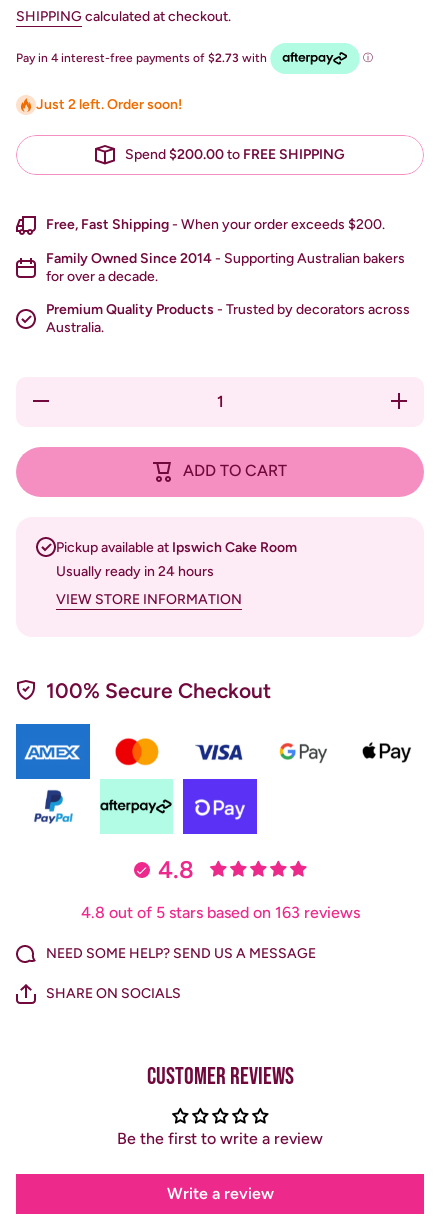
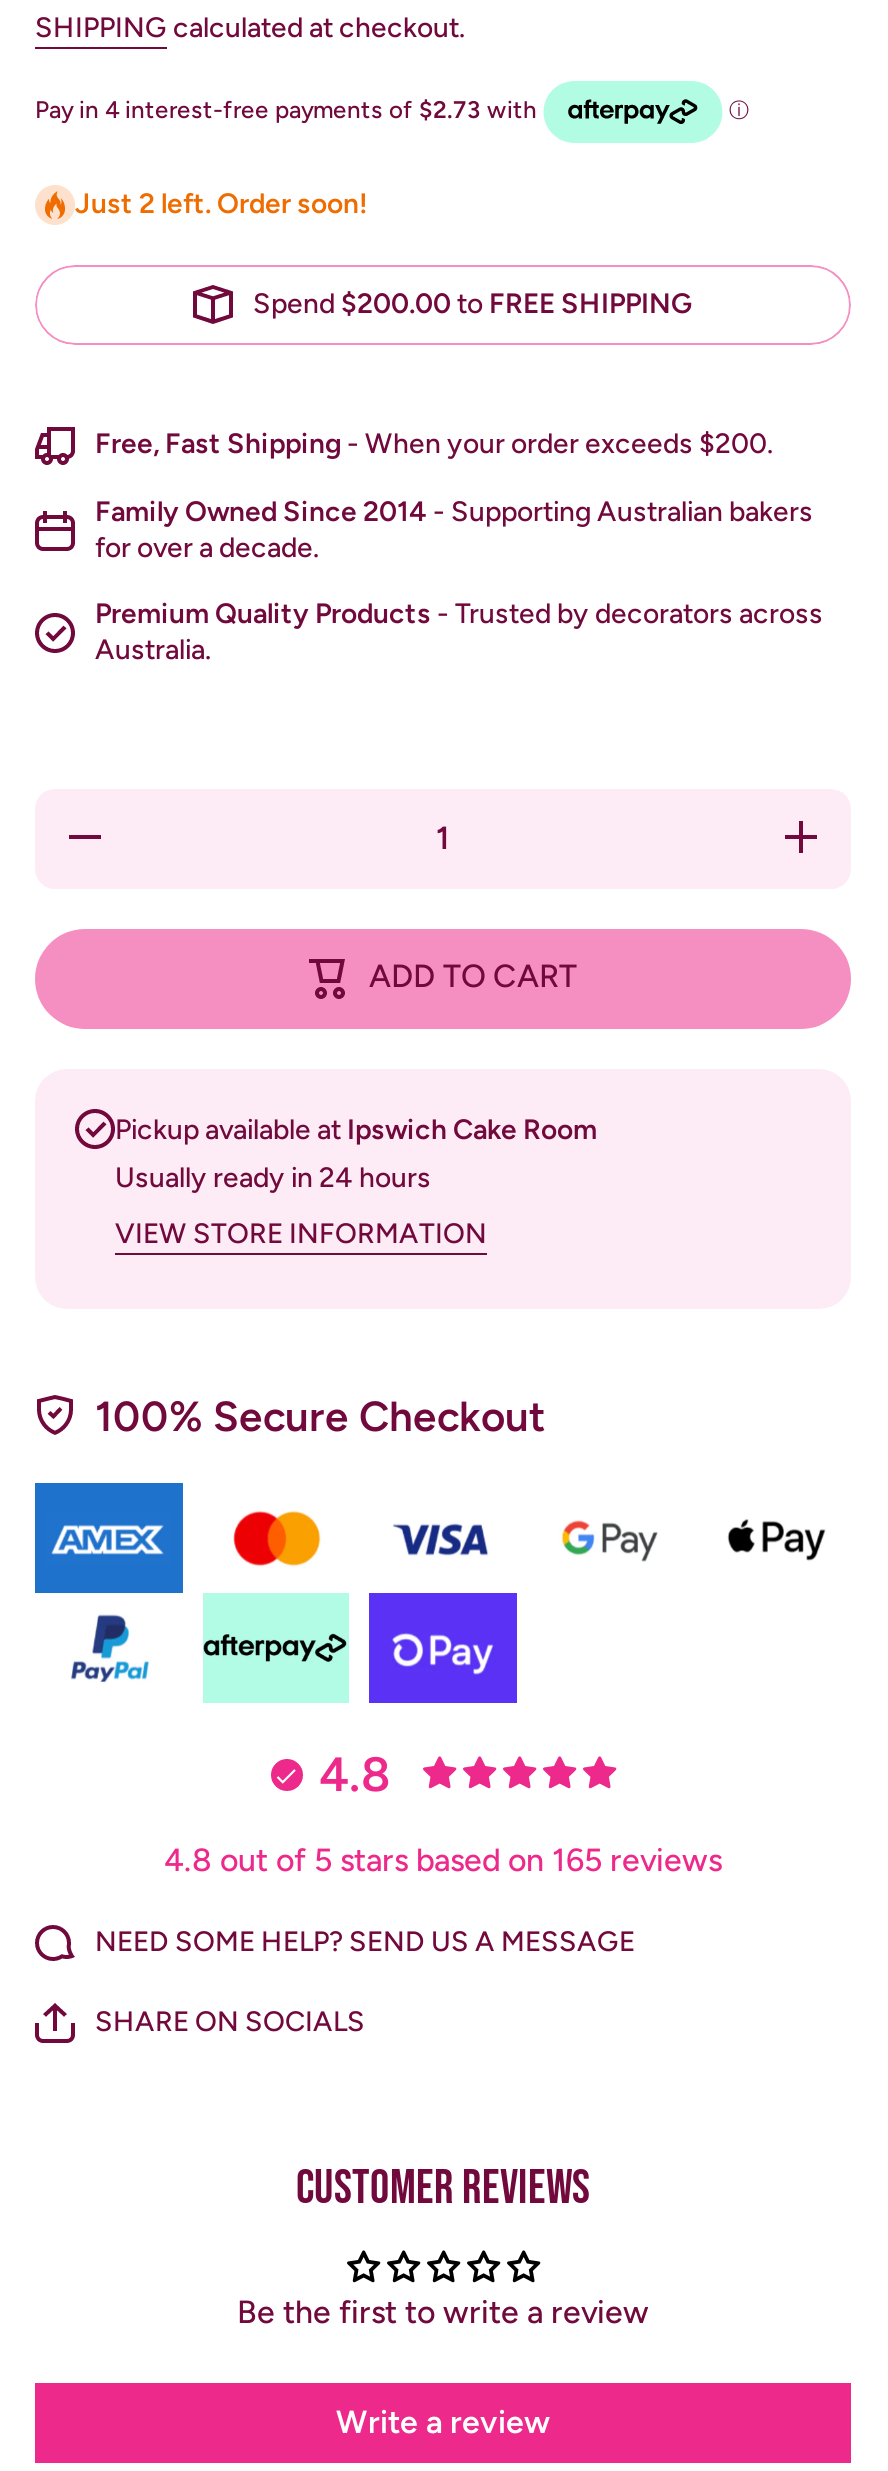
- 4.8 out of 5 stars based on 163 reviews
+ 4.8 out of 5 stars based on 165 reviews
